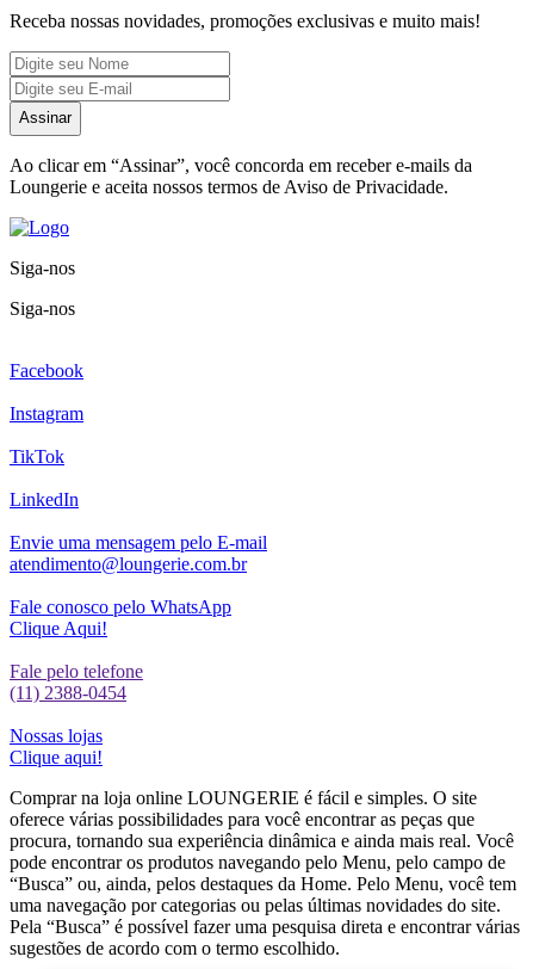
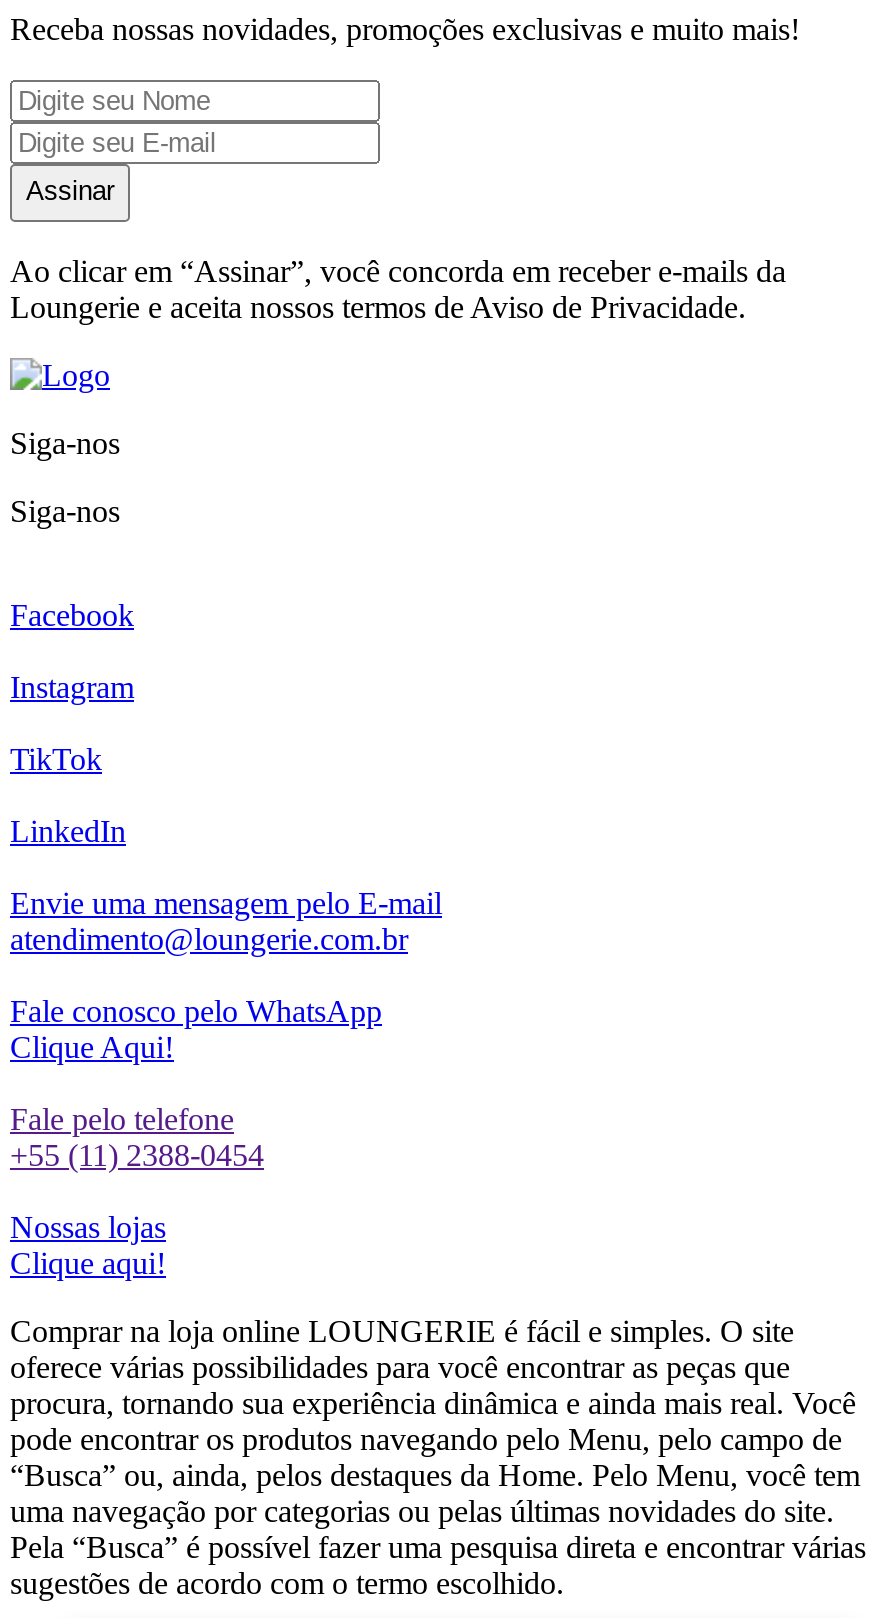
- (11) 2388-0454
+ +55 (11) 2388-0454
